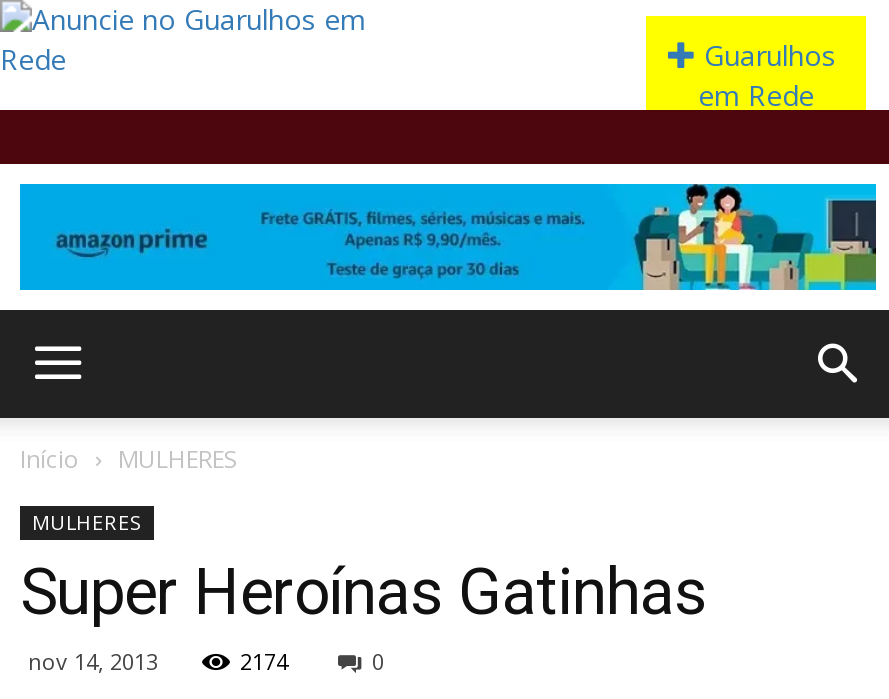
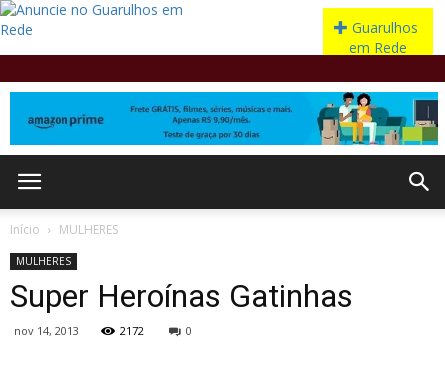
- 2174
+ 2172
